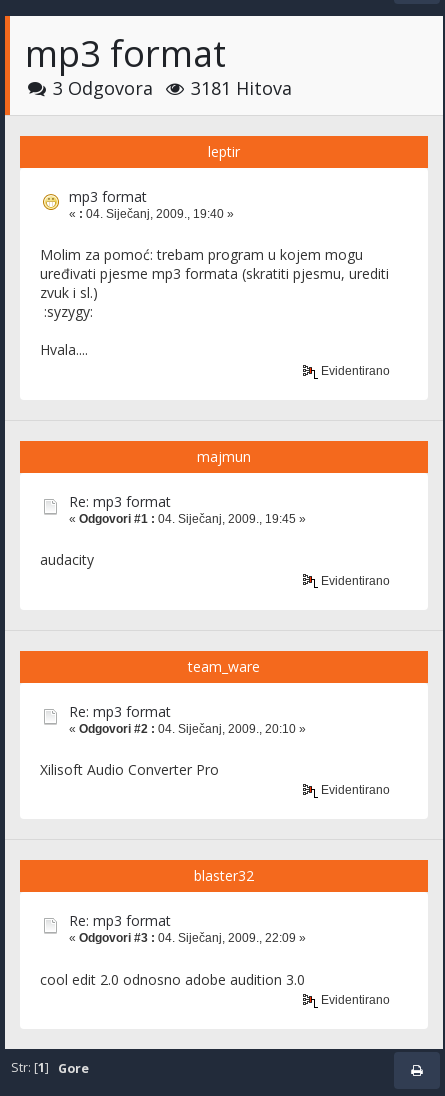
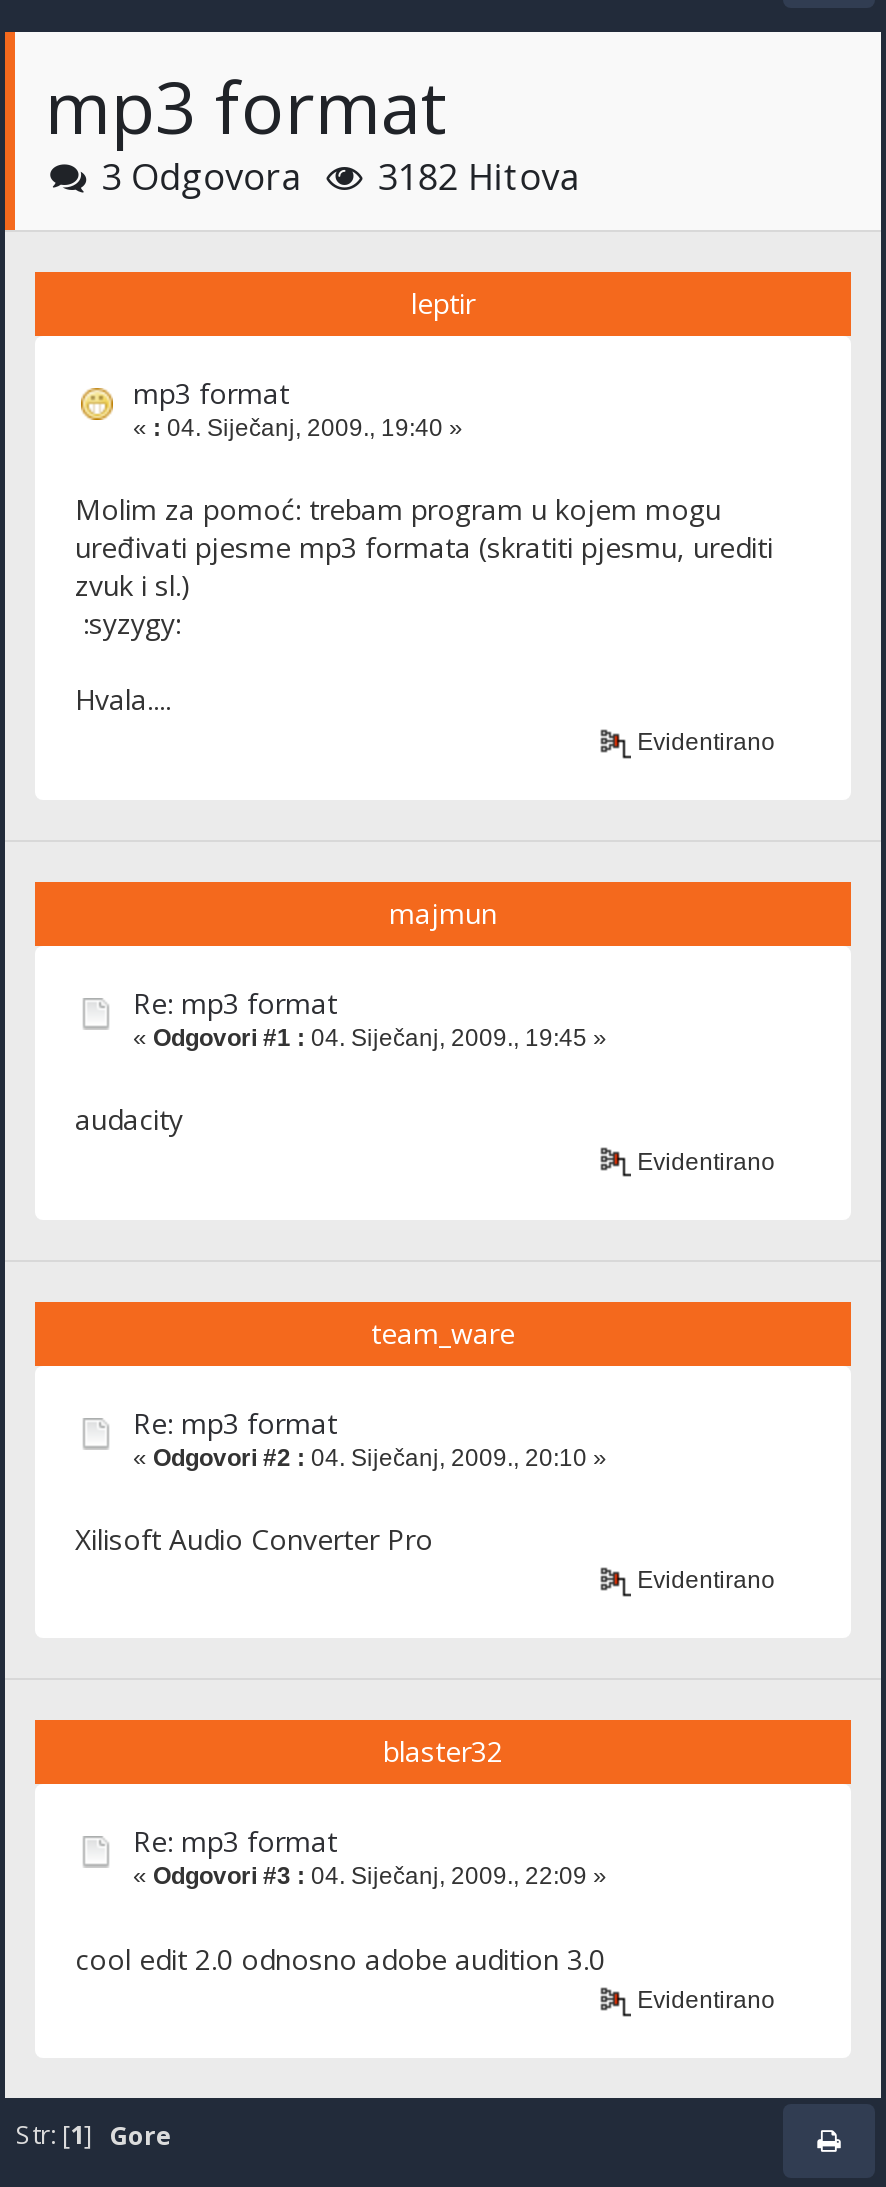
- 3 Odgovora 3181 Hitova
+ 3 Odgovora 3182 Hitova
